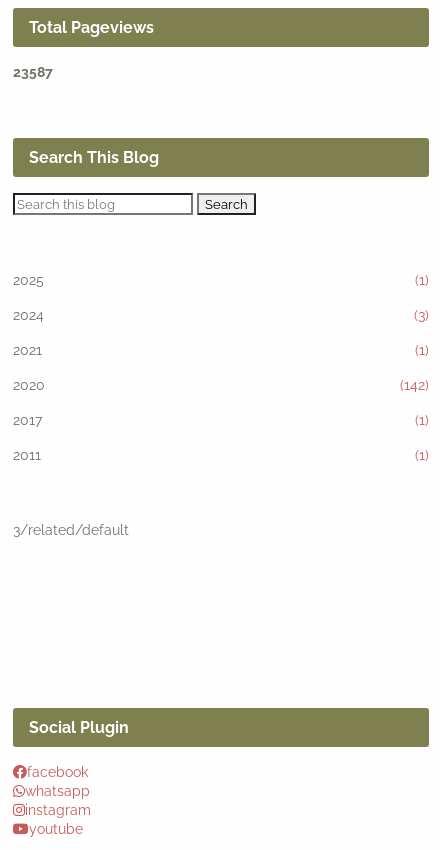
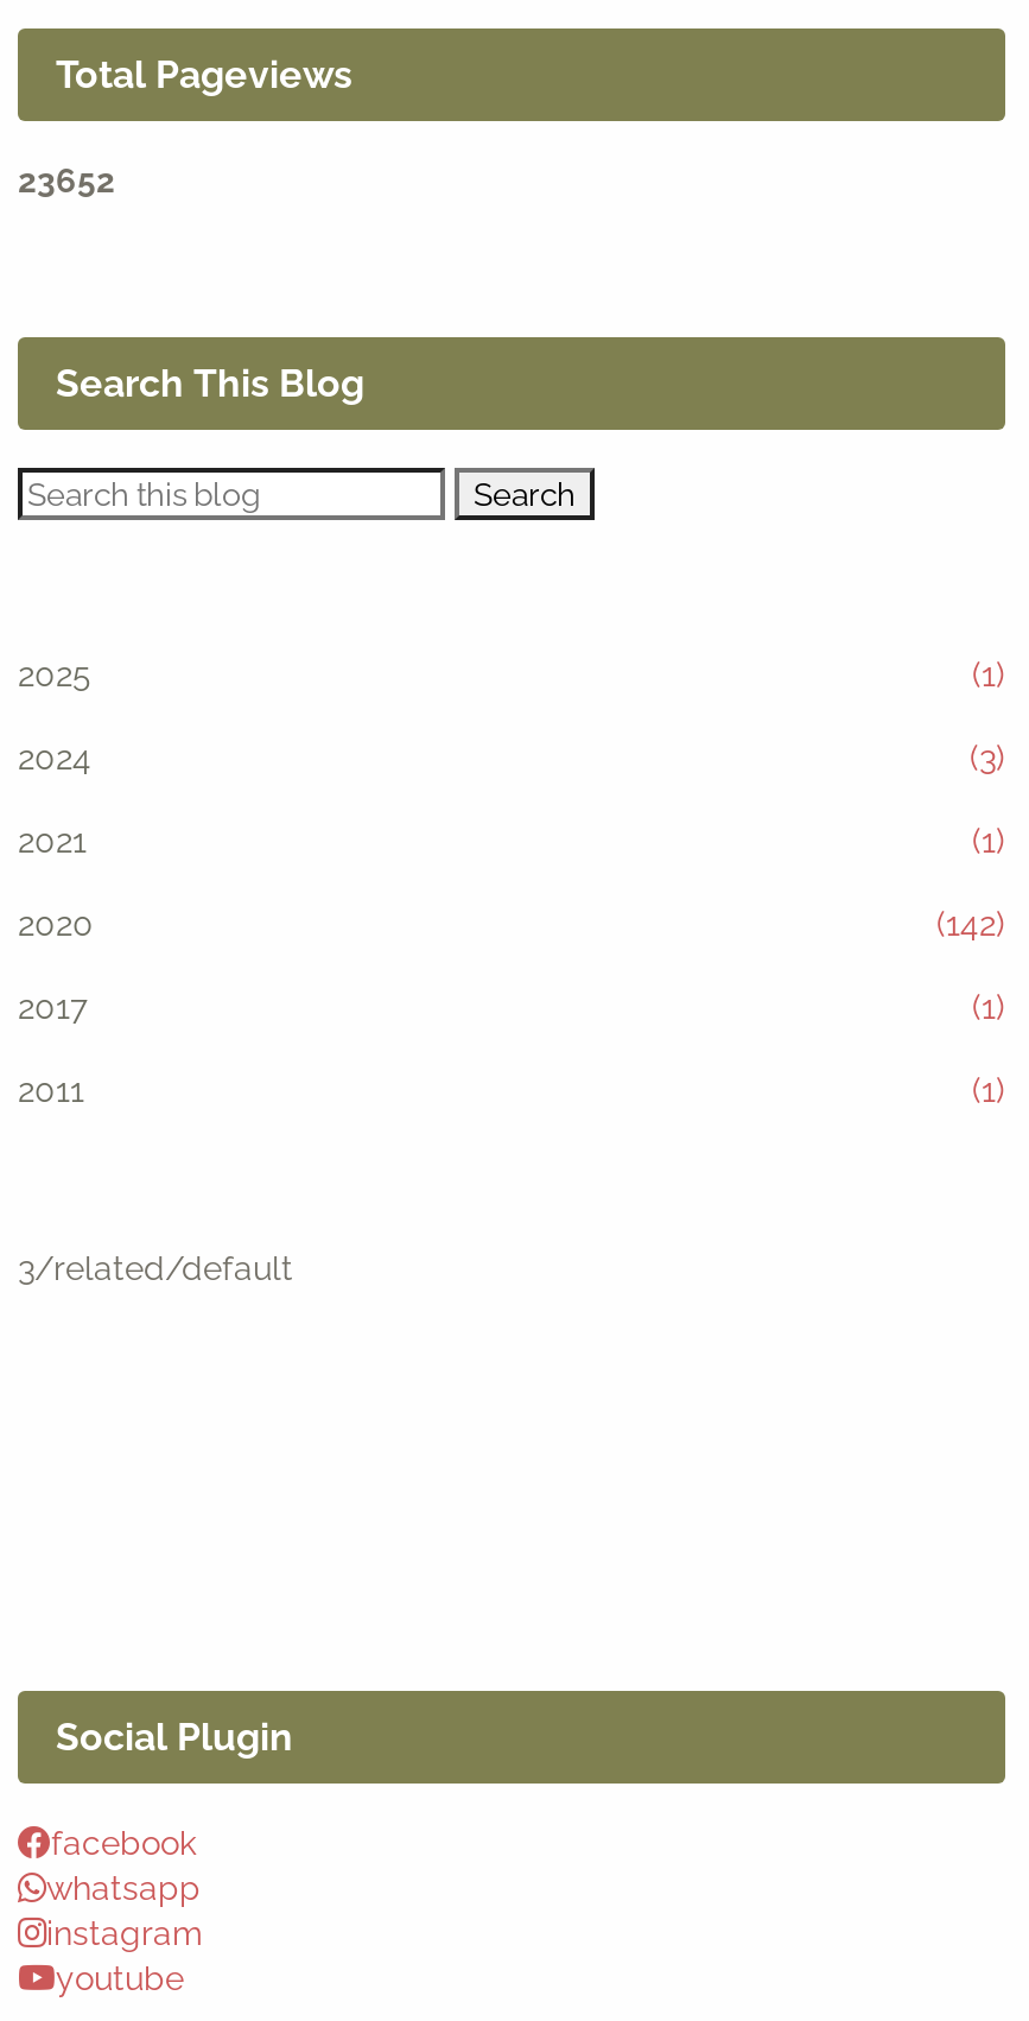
- 23587
+ 23652
